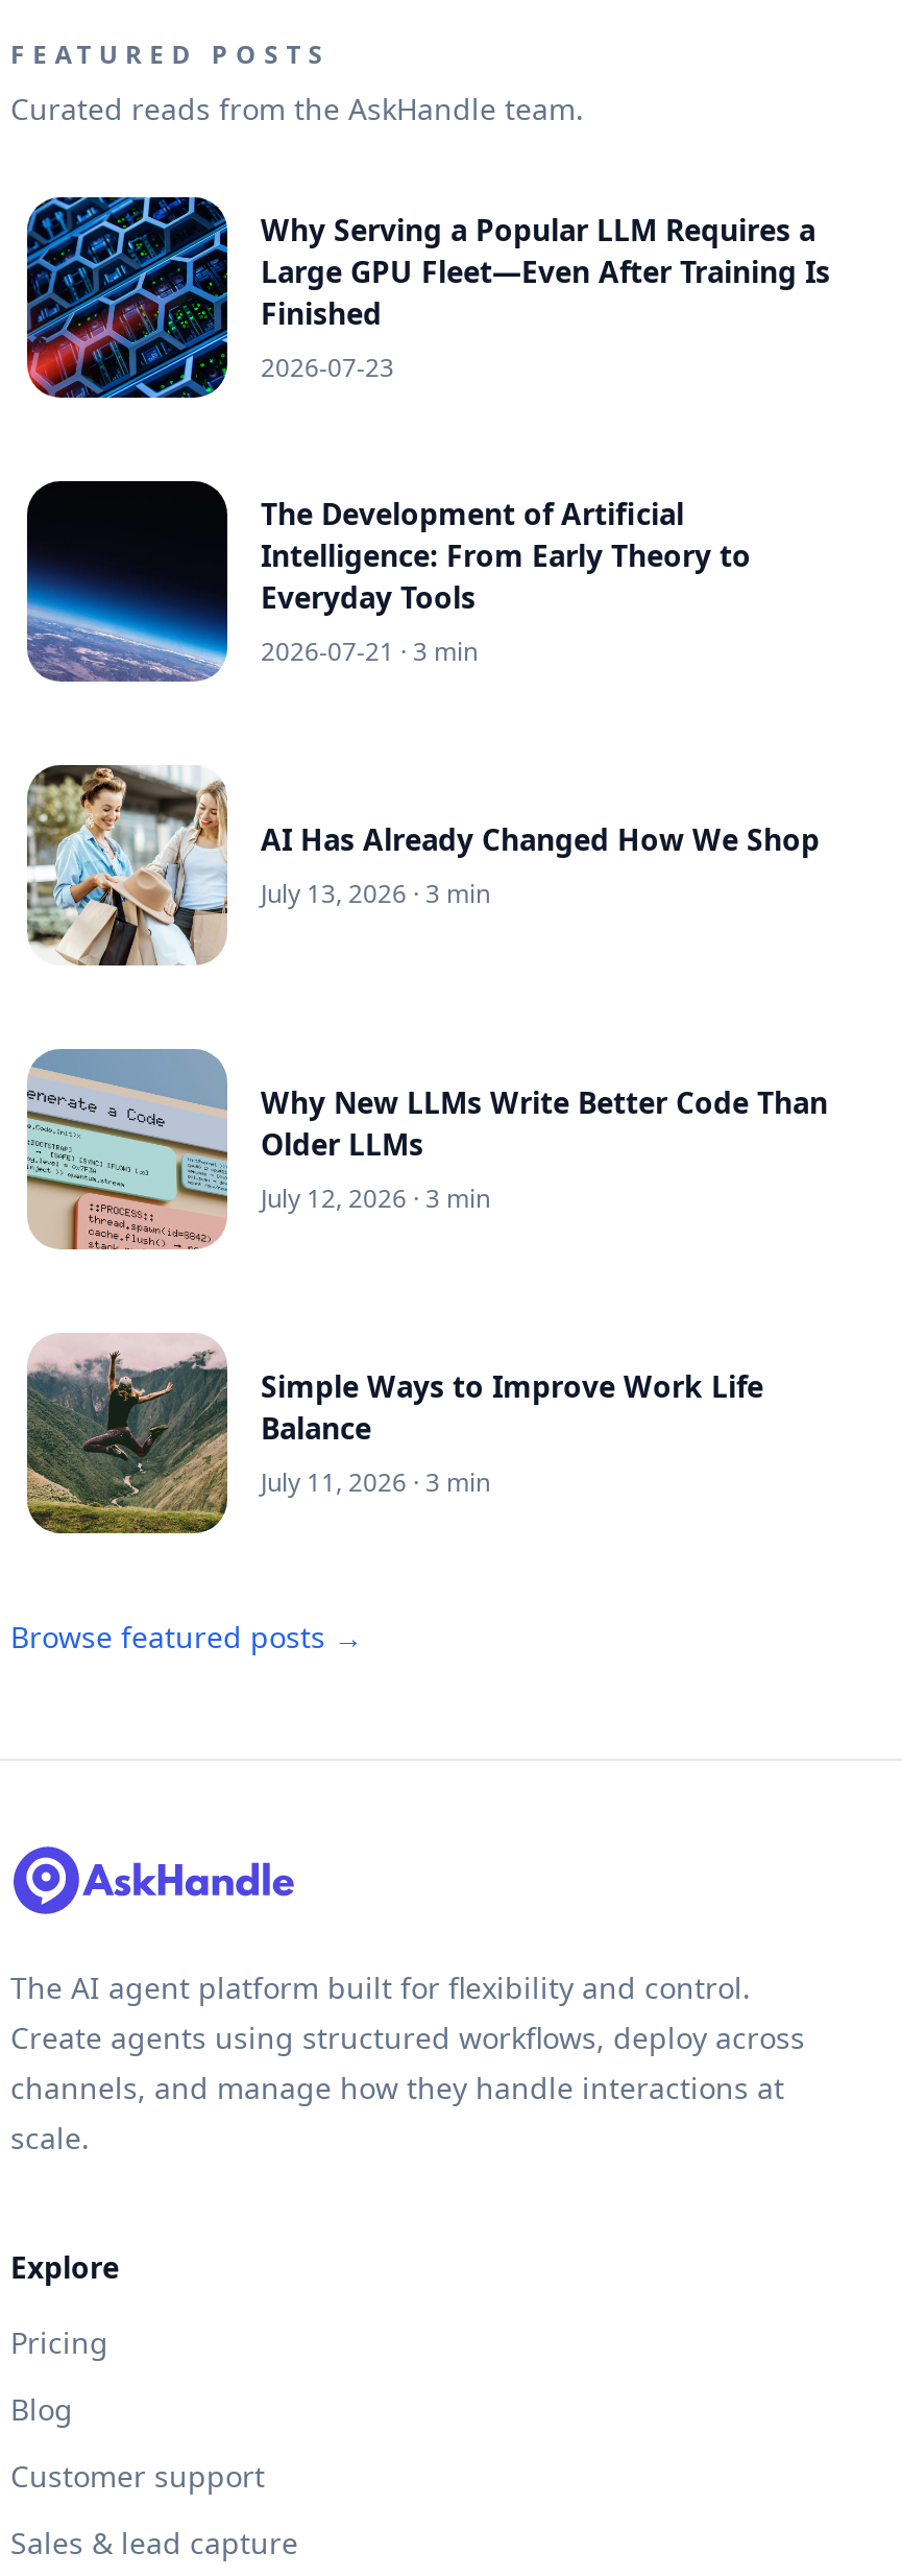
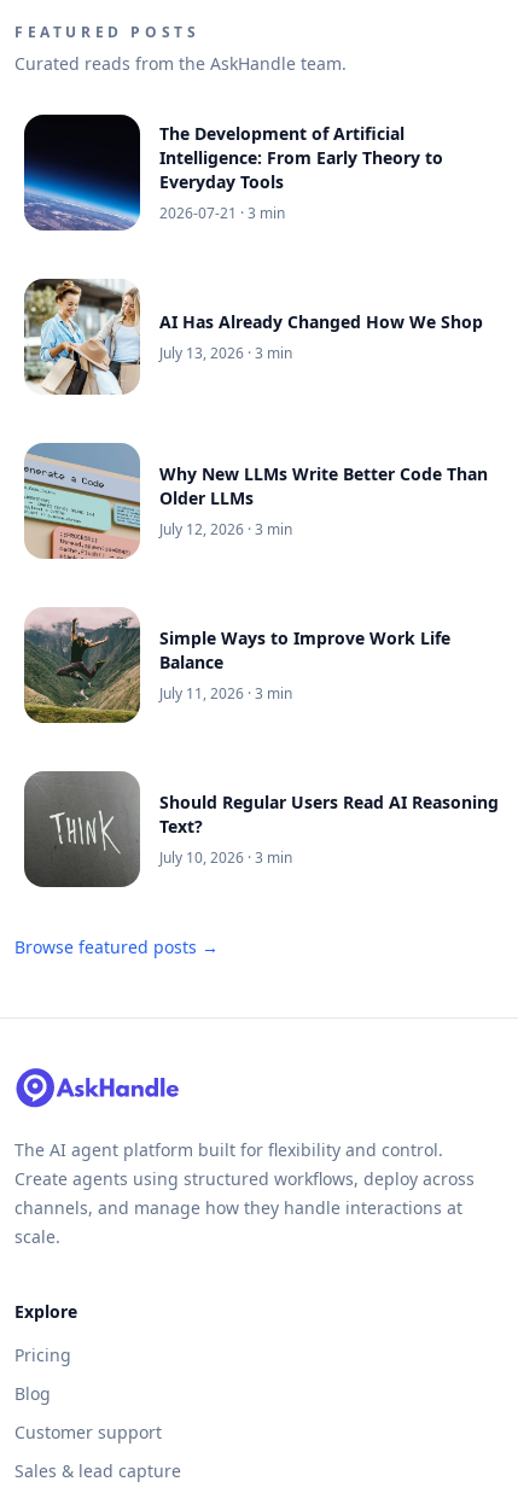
- [image]
- Why Serving a Popular LLM Requires a
- Large GPU Fleet—Even After Training Is
- Finished
- 2026-07-23

moved up: [image] | The Development of Artificial | Intelligence: From Early Theory to | ... | Balance | July 11, 2026 · 3 min

+ [image]
+ Should Regular Users Read AI Reasoning
+ Text?
+ July 10, 2026 · 3 min
